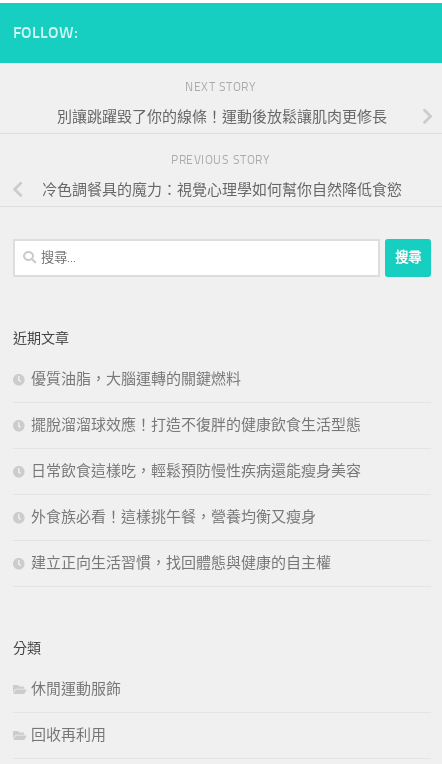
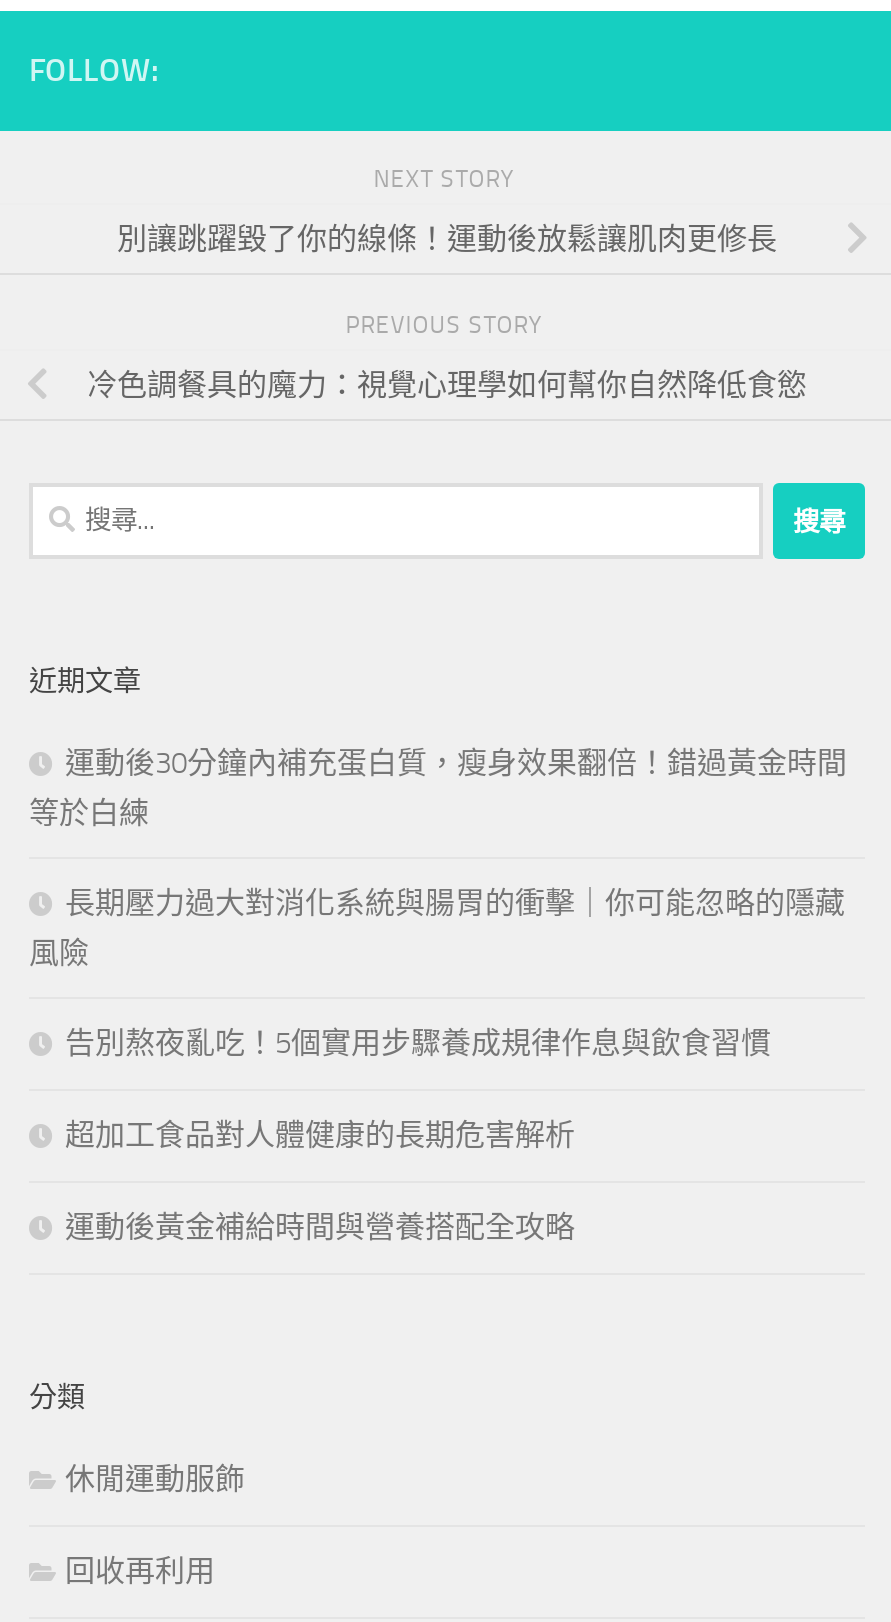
- 優質油脂，大腦運轉的關鍵燃料
+ 運動後30分鐘內補充蛋白質，瘦身效果翻倍！錯過黃金時間
+ 等於白練

- 擺脫溜溜球效應！打造不復胖的健康飲食生活型態
+ 長期壓力過大對消化系統與腸胃的衝擊｜你可能忽略的隱藏
+ 風險

- 日常飲食這樣吃，輕鬆預防慢性疾病還能瘦身美容
+ 告別熬夜亂吃！5個實用步驟養成規律作息與飲食習慣

- 外食族必看！這樣挑午餐，營養均衡又瘦身
+ 超加工食品對人體健康的長期危害解析

- 建立正向生活習慣，找回體態與健康的自主權
+ 運動後黃金補給時間與營養搭配全攻略
